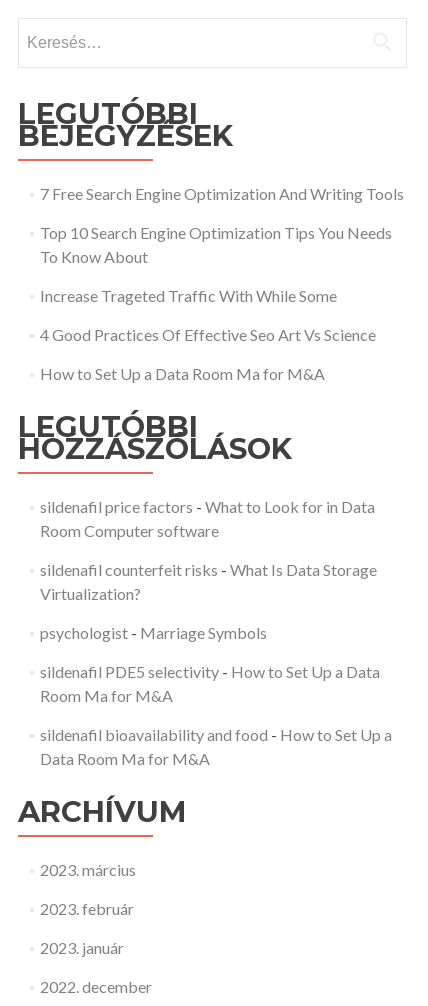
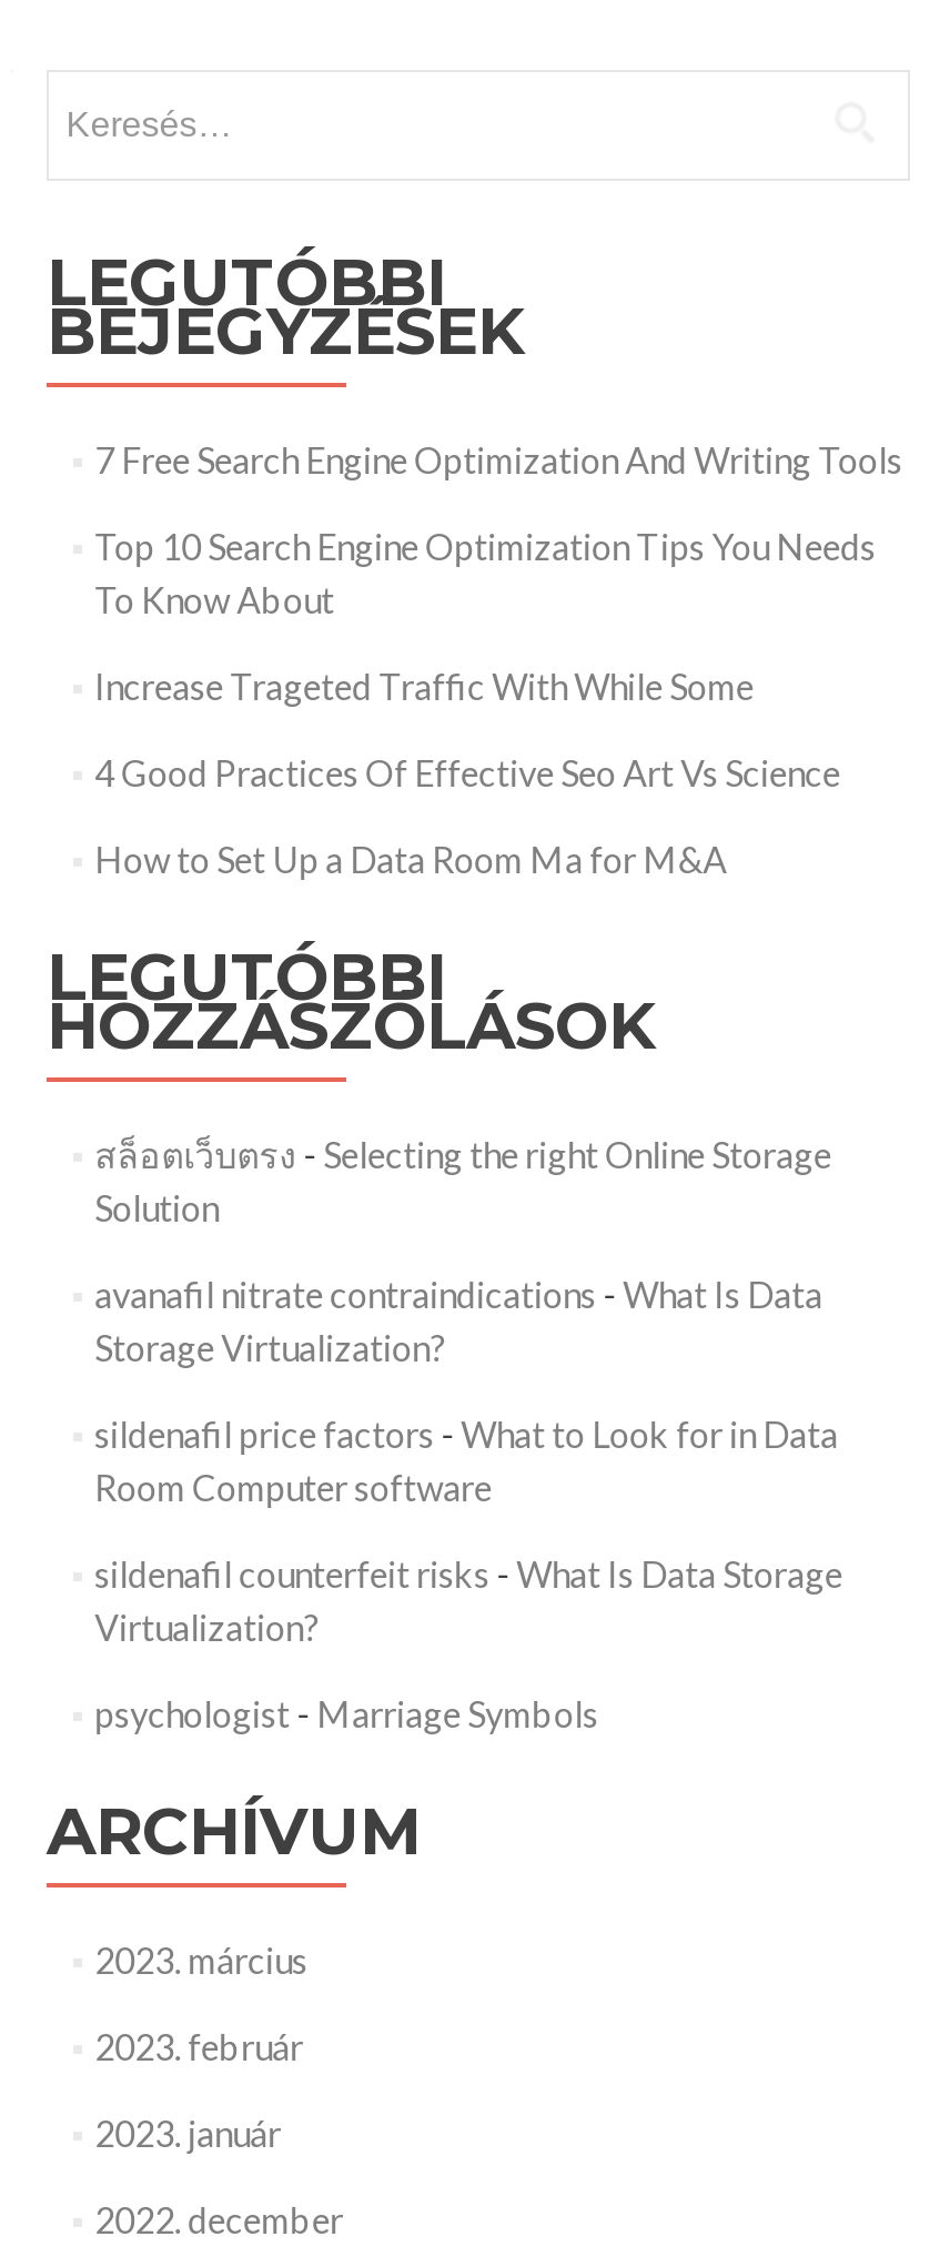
+ สล็อตเว็บตรง- Selecting the right Online Storage
+ Solution
+ avanafil nitrate contraindications - What Is Data
+ Storage Virtualization?

moved down: sildenafil price factors - What to Look for in Data | Room Computer software | sildenafil counterfeit risks - What Is Data Storage | Virtualization? | psychologist - Marriage Symbols

- sildenafil PDE5 selectivity - How to Set Up a Data
- Room Ma for M&A
- sildenafil bioavailability and food - How to Set Up a
- Data Room Ma for M&A
